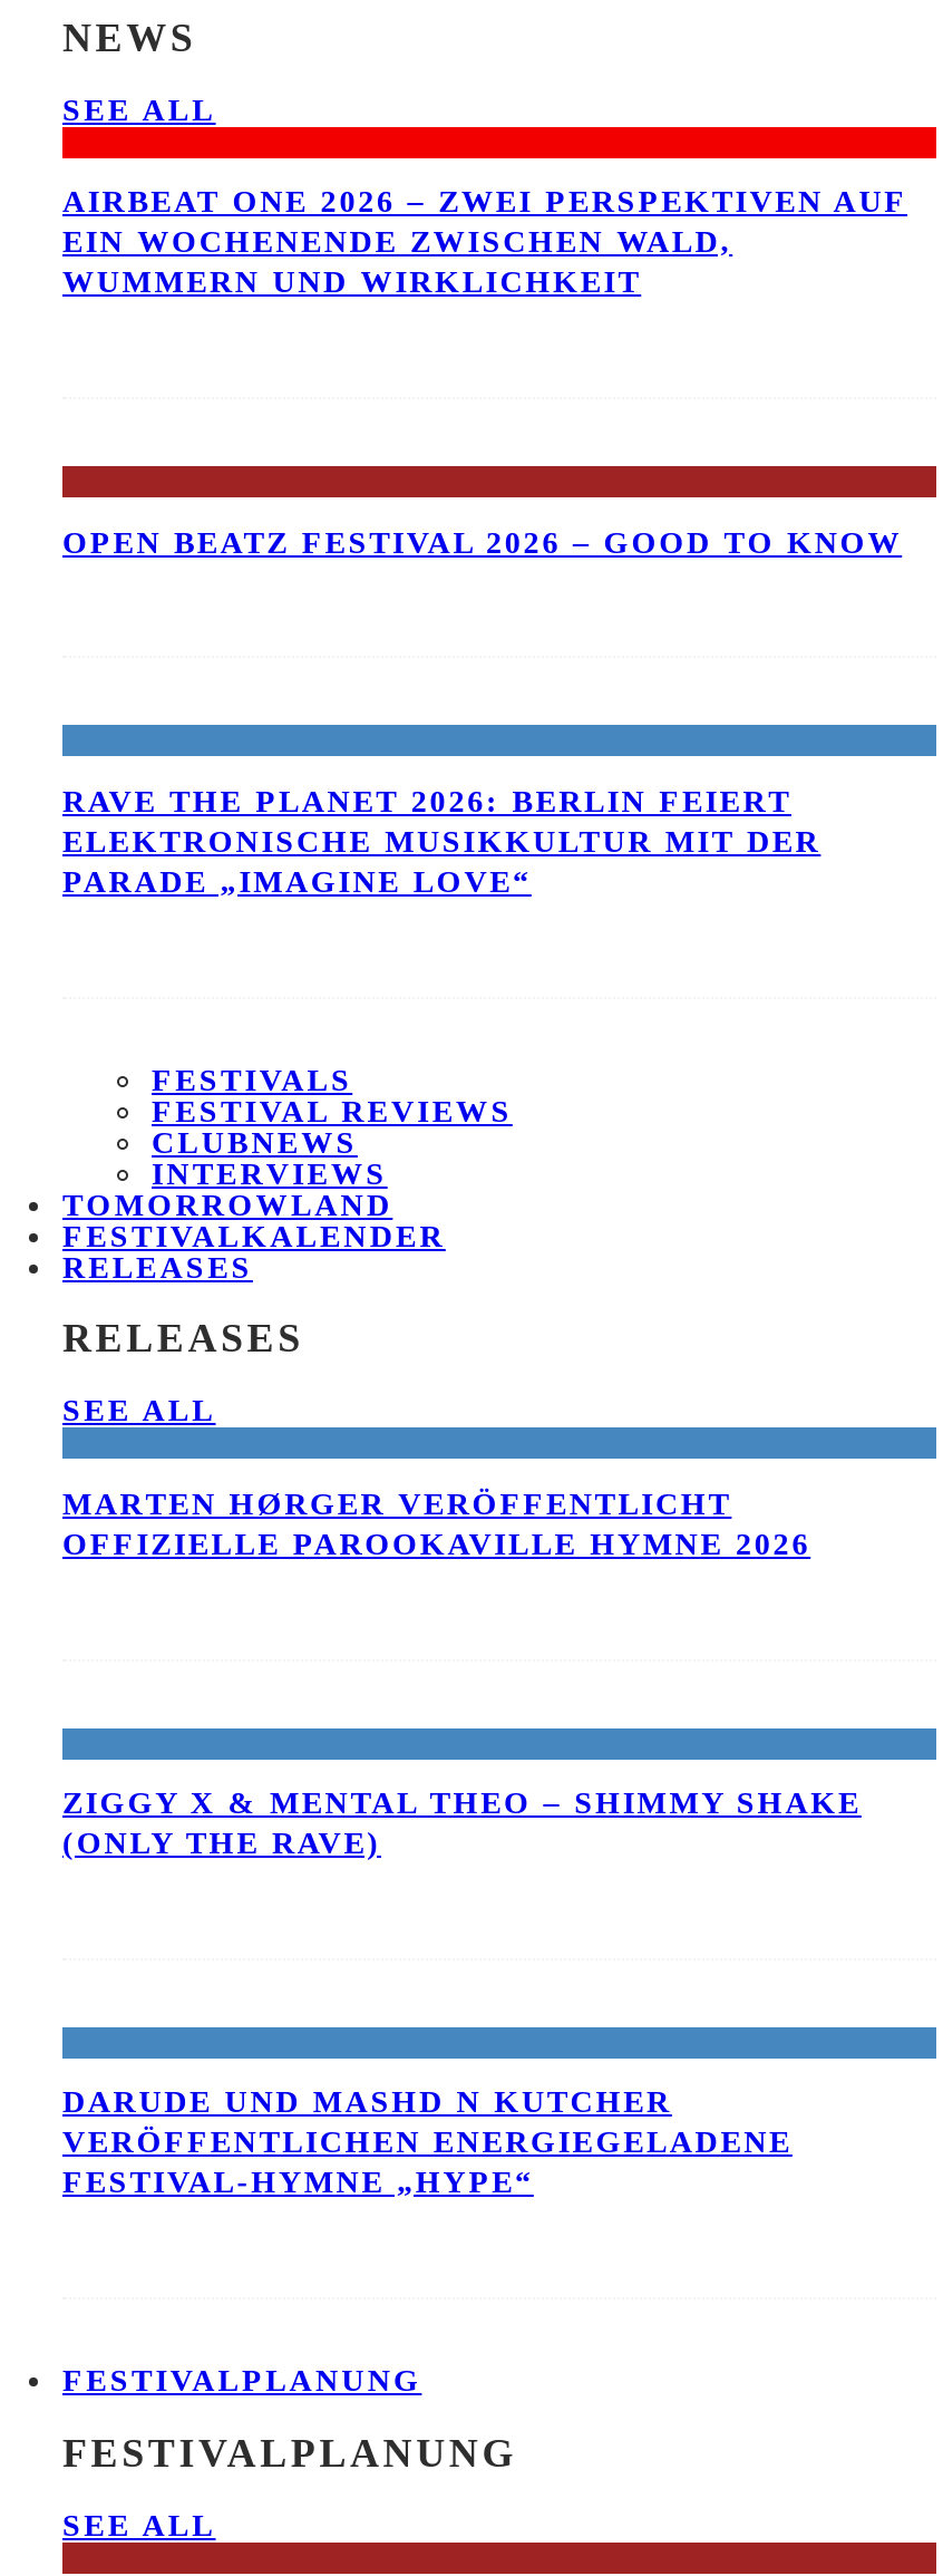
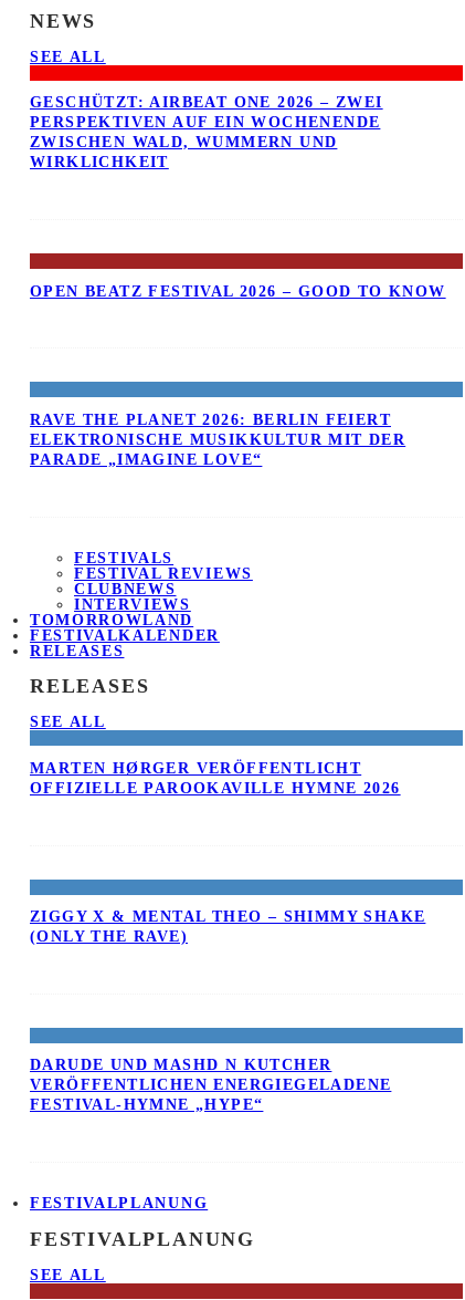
- AIRBEAT ONE 2026 – ZWEI PERSPEKTIVEN AUF
- EIN WOCHENENDE ZWISCHEN WALD,
- WUMMERN UND WIRKLICHKEIT
+ GESCHÜTZT: AIRBEAT ONE 2026 – ZWEI
+ PERSPEKTIVEN AUF EIN WOCHENENDE
+ ZWISCHEN WALD, WUMMERN UND
+ WIRKLICHKEIT
